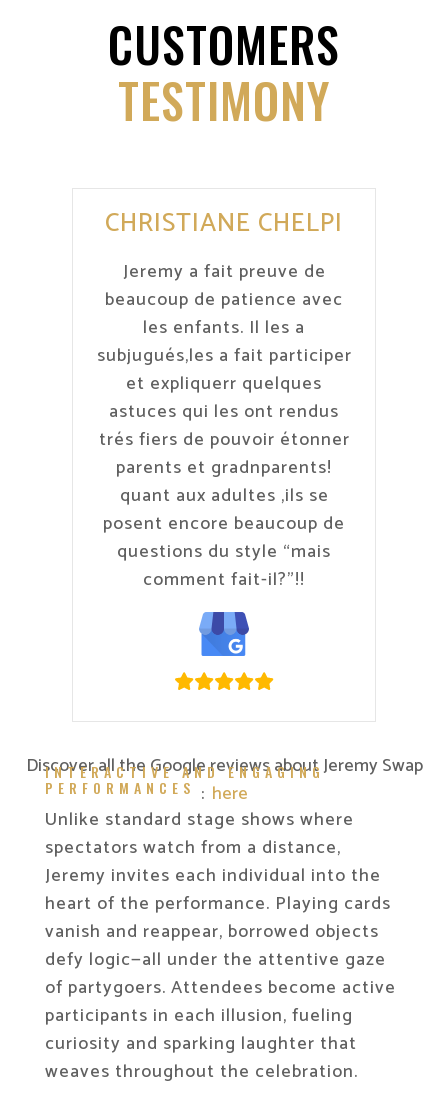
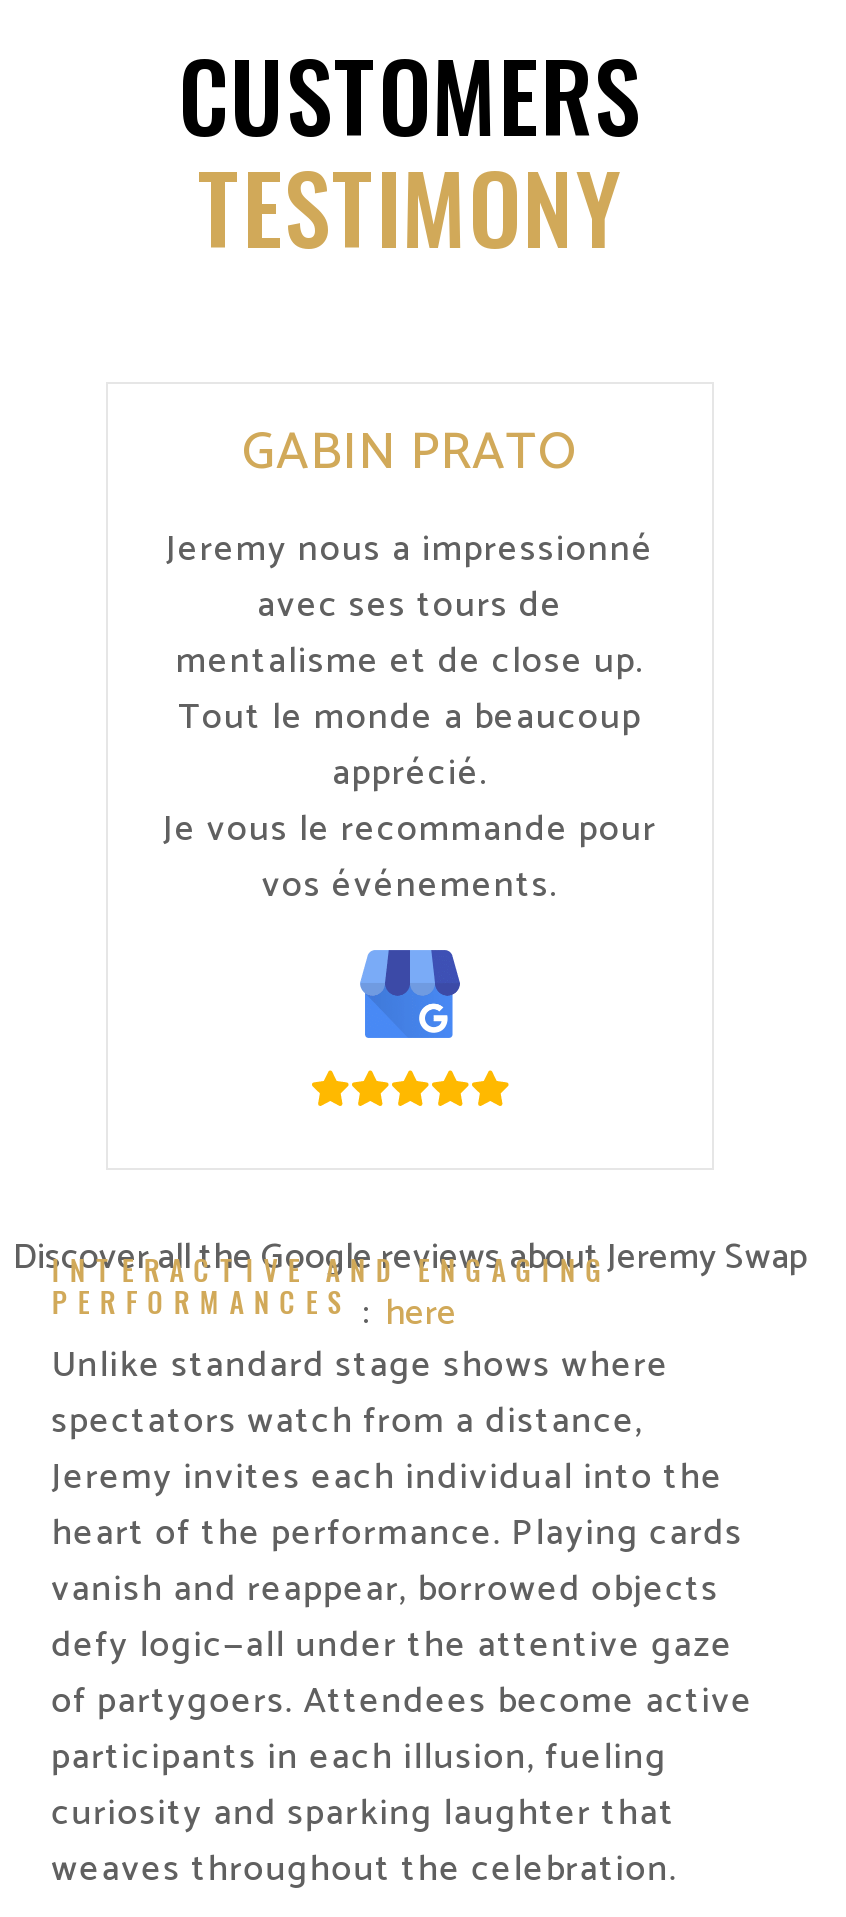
- CHRISTIANE CHELPI
- Jeremy a fait preuve de
- beaucoup de patience avec
- les enfants. Il les a
- subjugués,les a fait participer
- et expliquerr quelques
- astuces qui les ont rendus
- trés fiers de pouvoir étonner
- parents et gradnparents!
- quant aux adultes ,ils se
- posent encore beaucoup de
- questions du style “mais
- comment fait-il?”!!
+ GABIN PRATO
+ Jeremy nous a impressionné
+ avec ses tours de
+ mentalisme et de close up.
+ Tout le monde a beaucoup
+ apprécié.
+ Je vous le recommande pour
+ vos événements.
